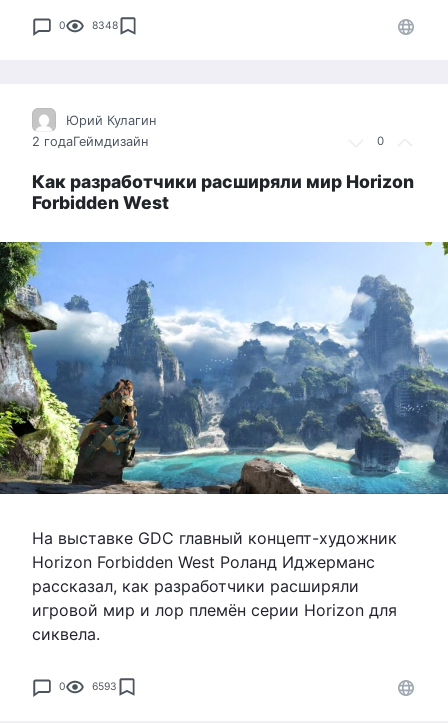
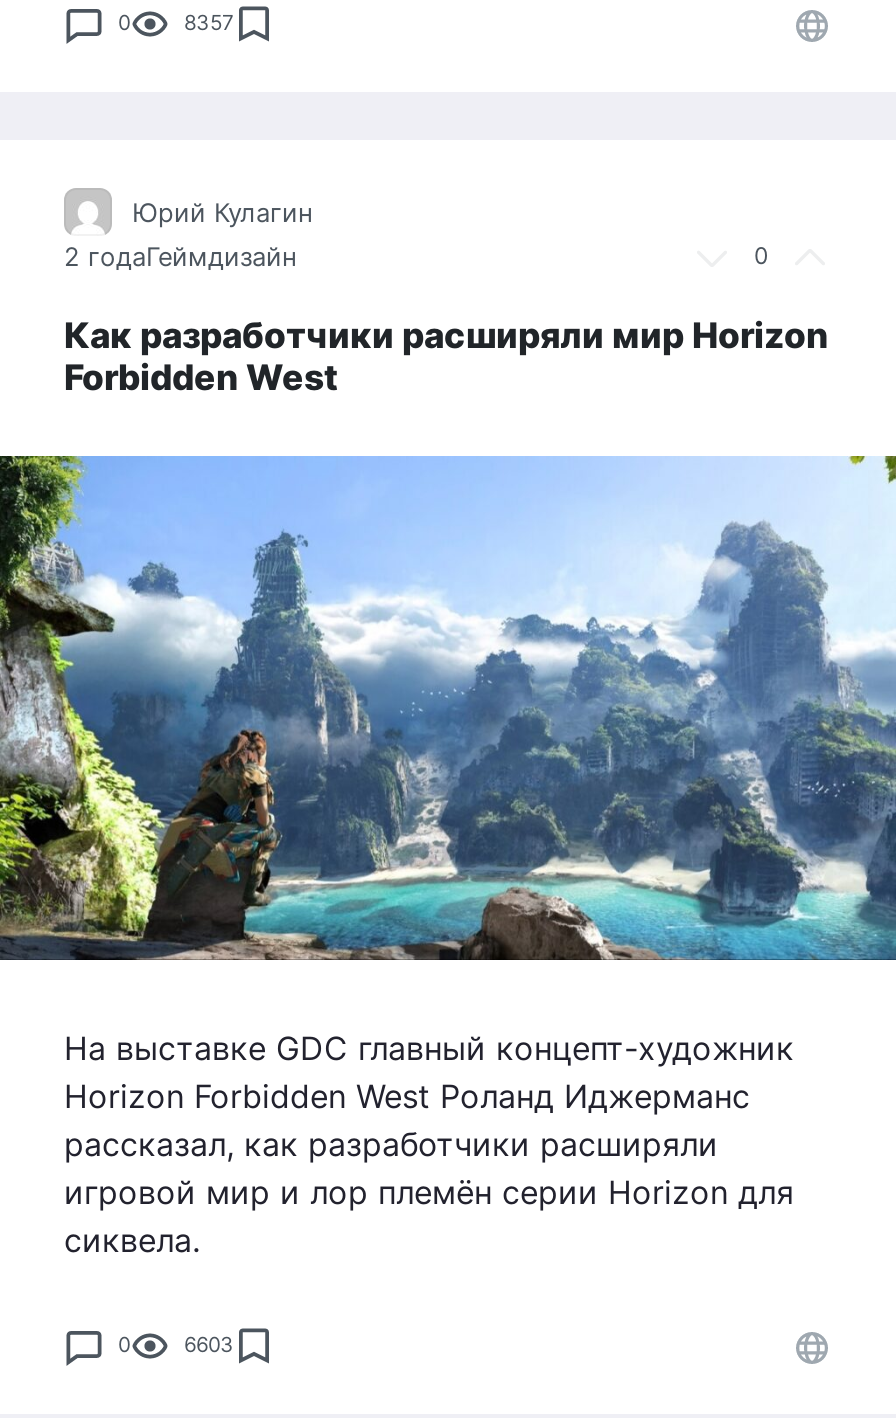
- 8348
+ 8357

- 6593
+ 6603
